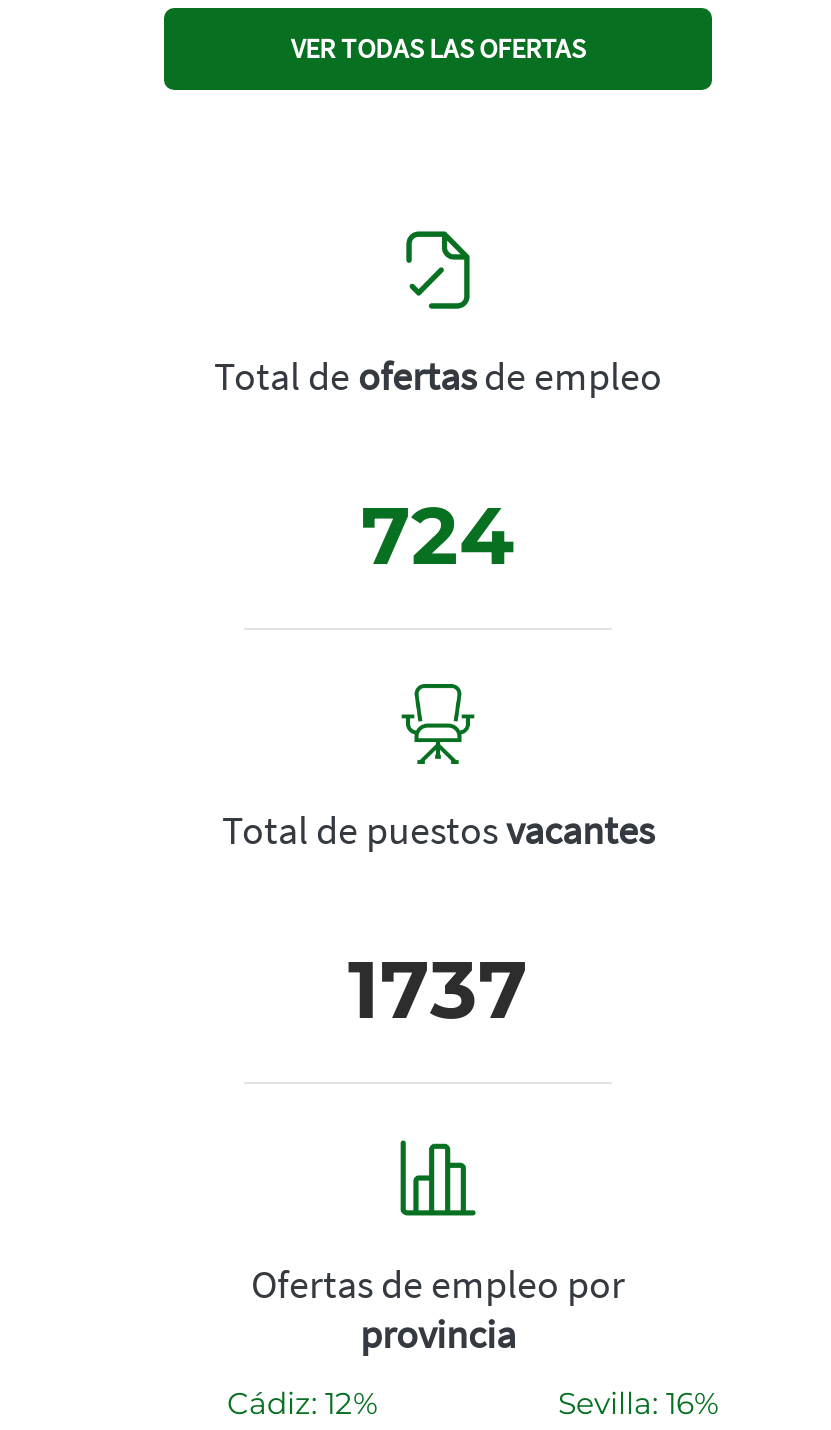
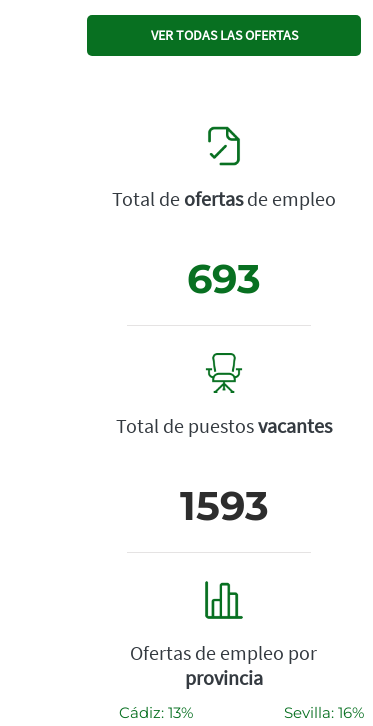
- 724
+ 693

- 1737
+ 1593

- Cádiz: 12%
+ Cádiz: 13%
